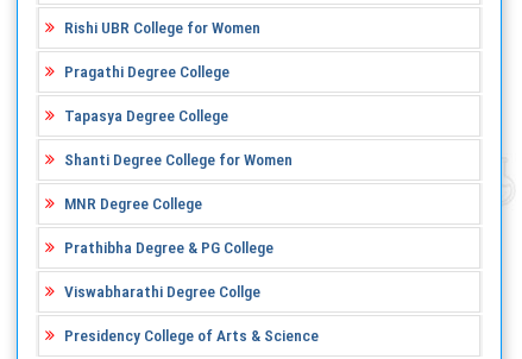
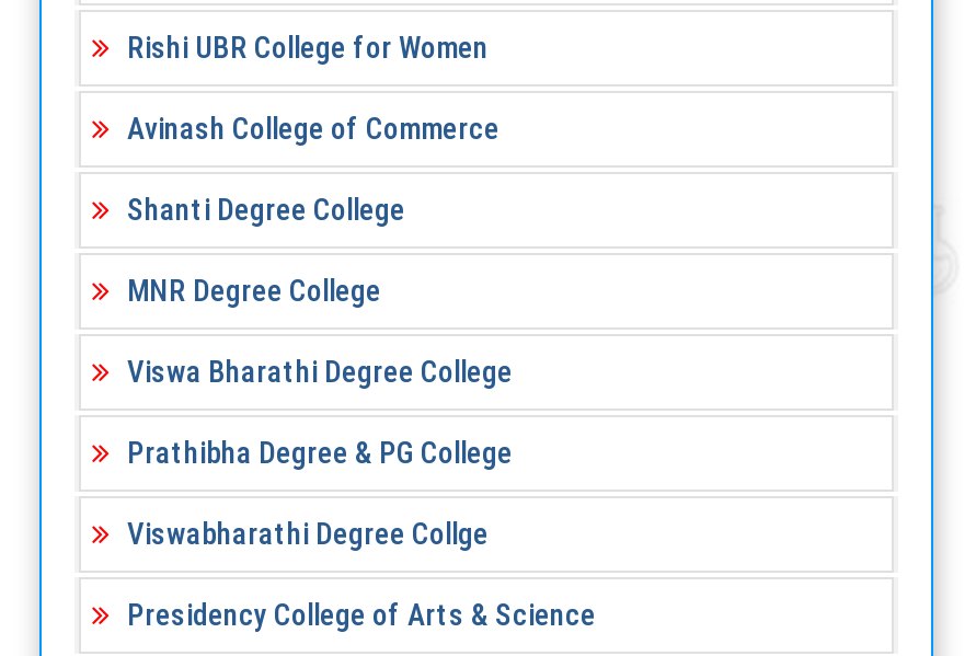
- Pragathi Degree College
- Tapasya Degree College
- Shanti Degree College for Women
+ Avinash College of Commerce
+ Shanti Degree College

moved up: MNR Degree College

+ Viswa Bharathi Degree College
